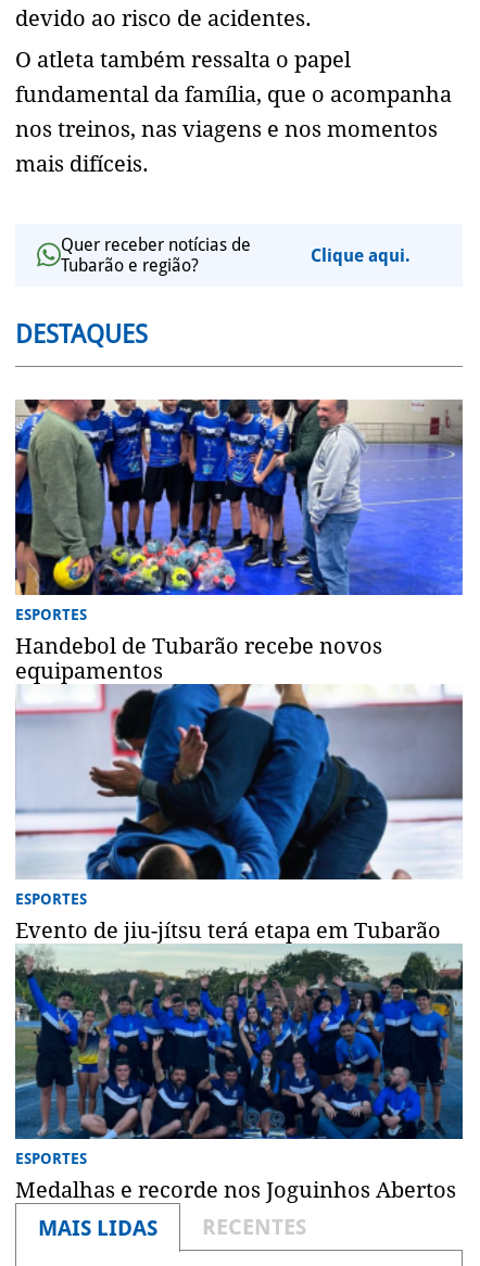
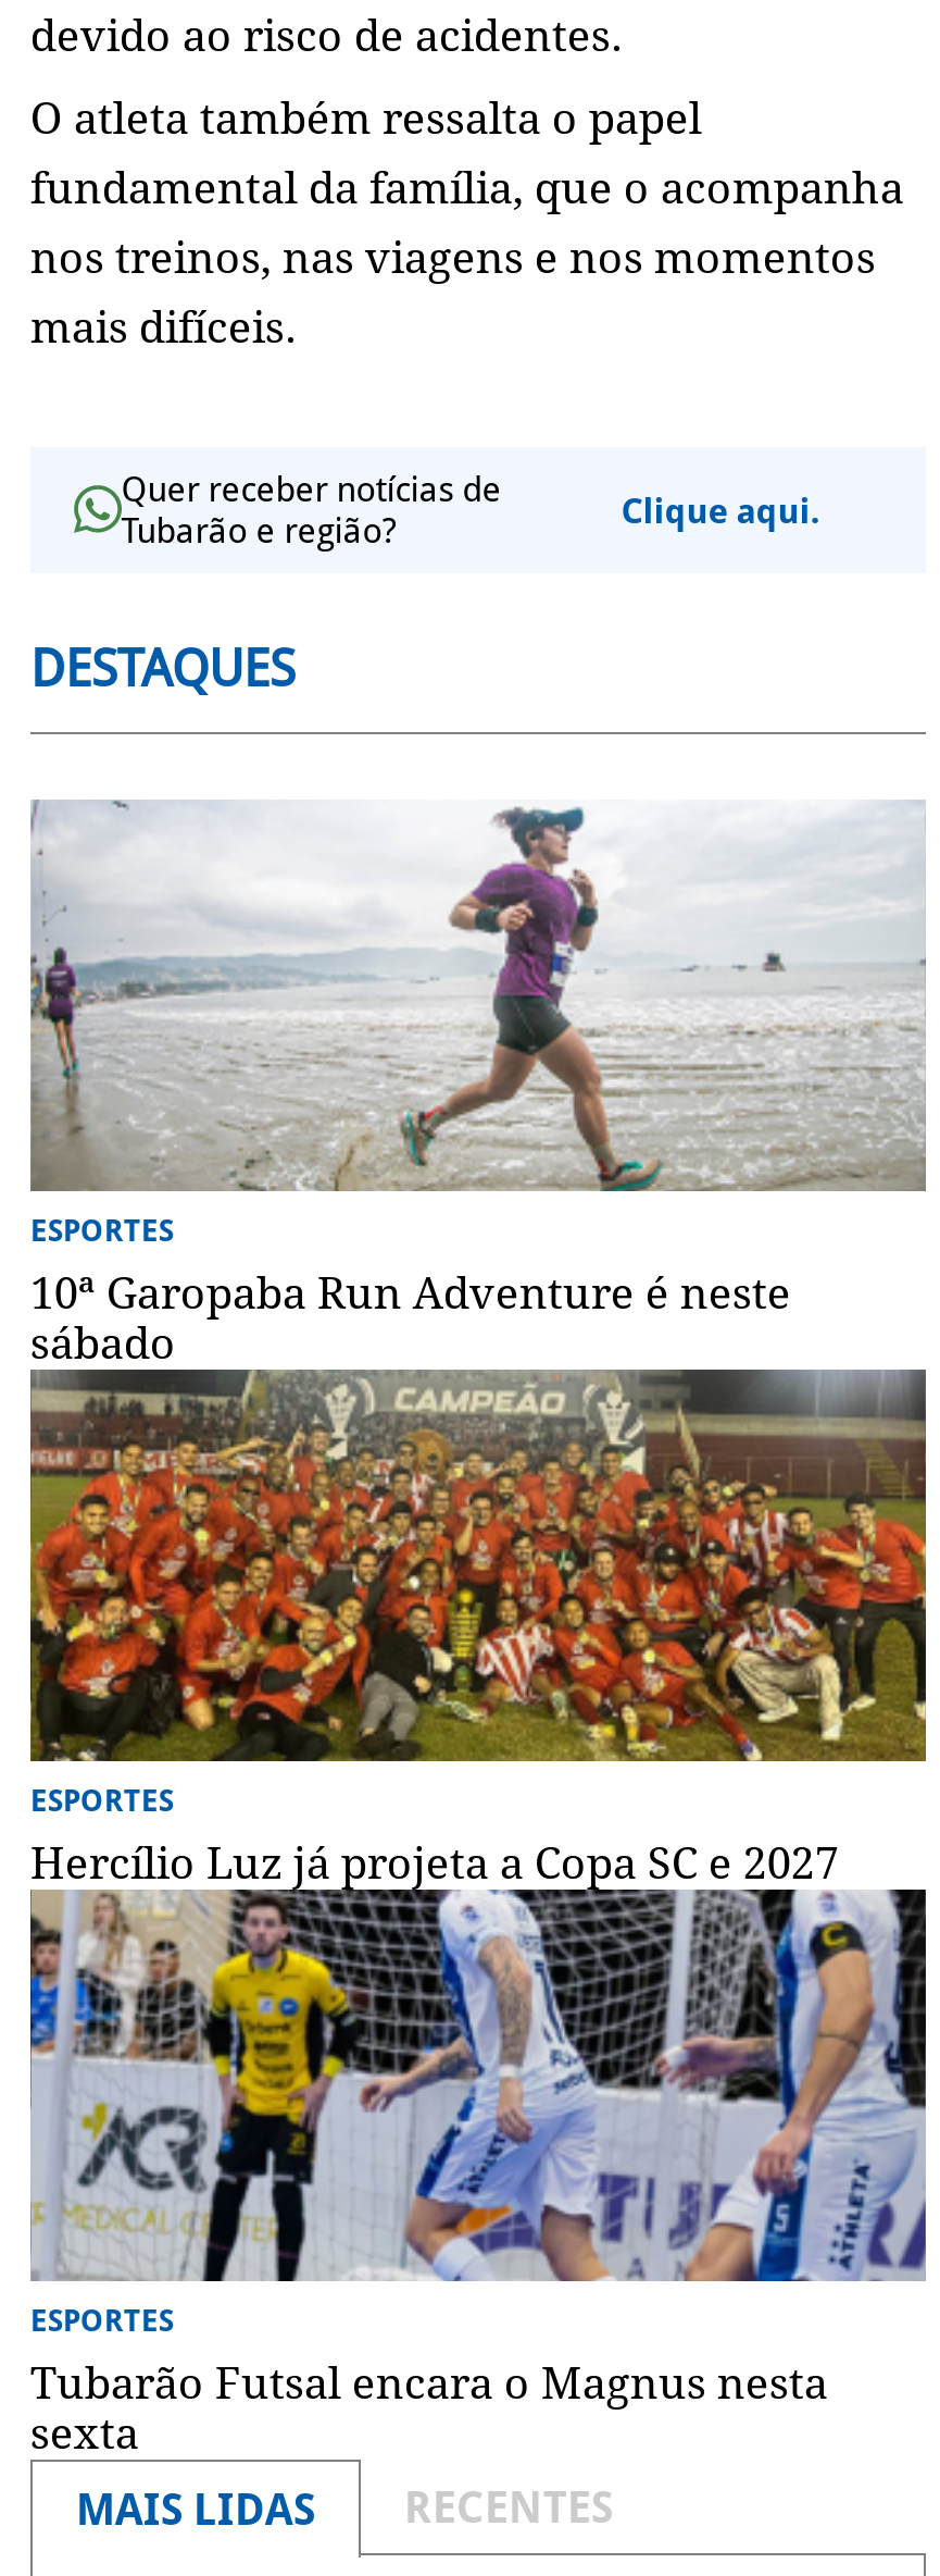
- [image]
- Handebol de Tubarão recebe novos
- equipamentos
+ [image]
+ 10ª Garopaba Run Adventure é neste
+ sábado

- [image]
- Evento de jiu-jítsu terá etapa em Tubarão
+ [image]
+ Hercílio Luz já projeta a Copa SC e 2027

- [image]
- Medalhas e recorde nos Joguinhos Abertos
+ [image]
+ Tubarão Futsal encara o Magnus nesta
+ sexta
